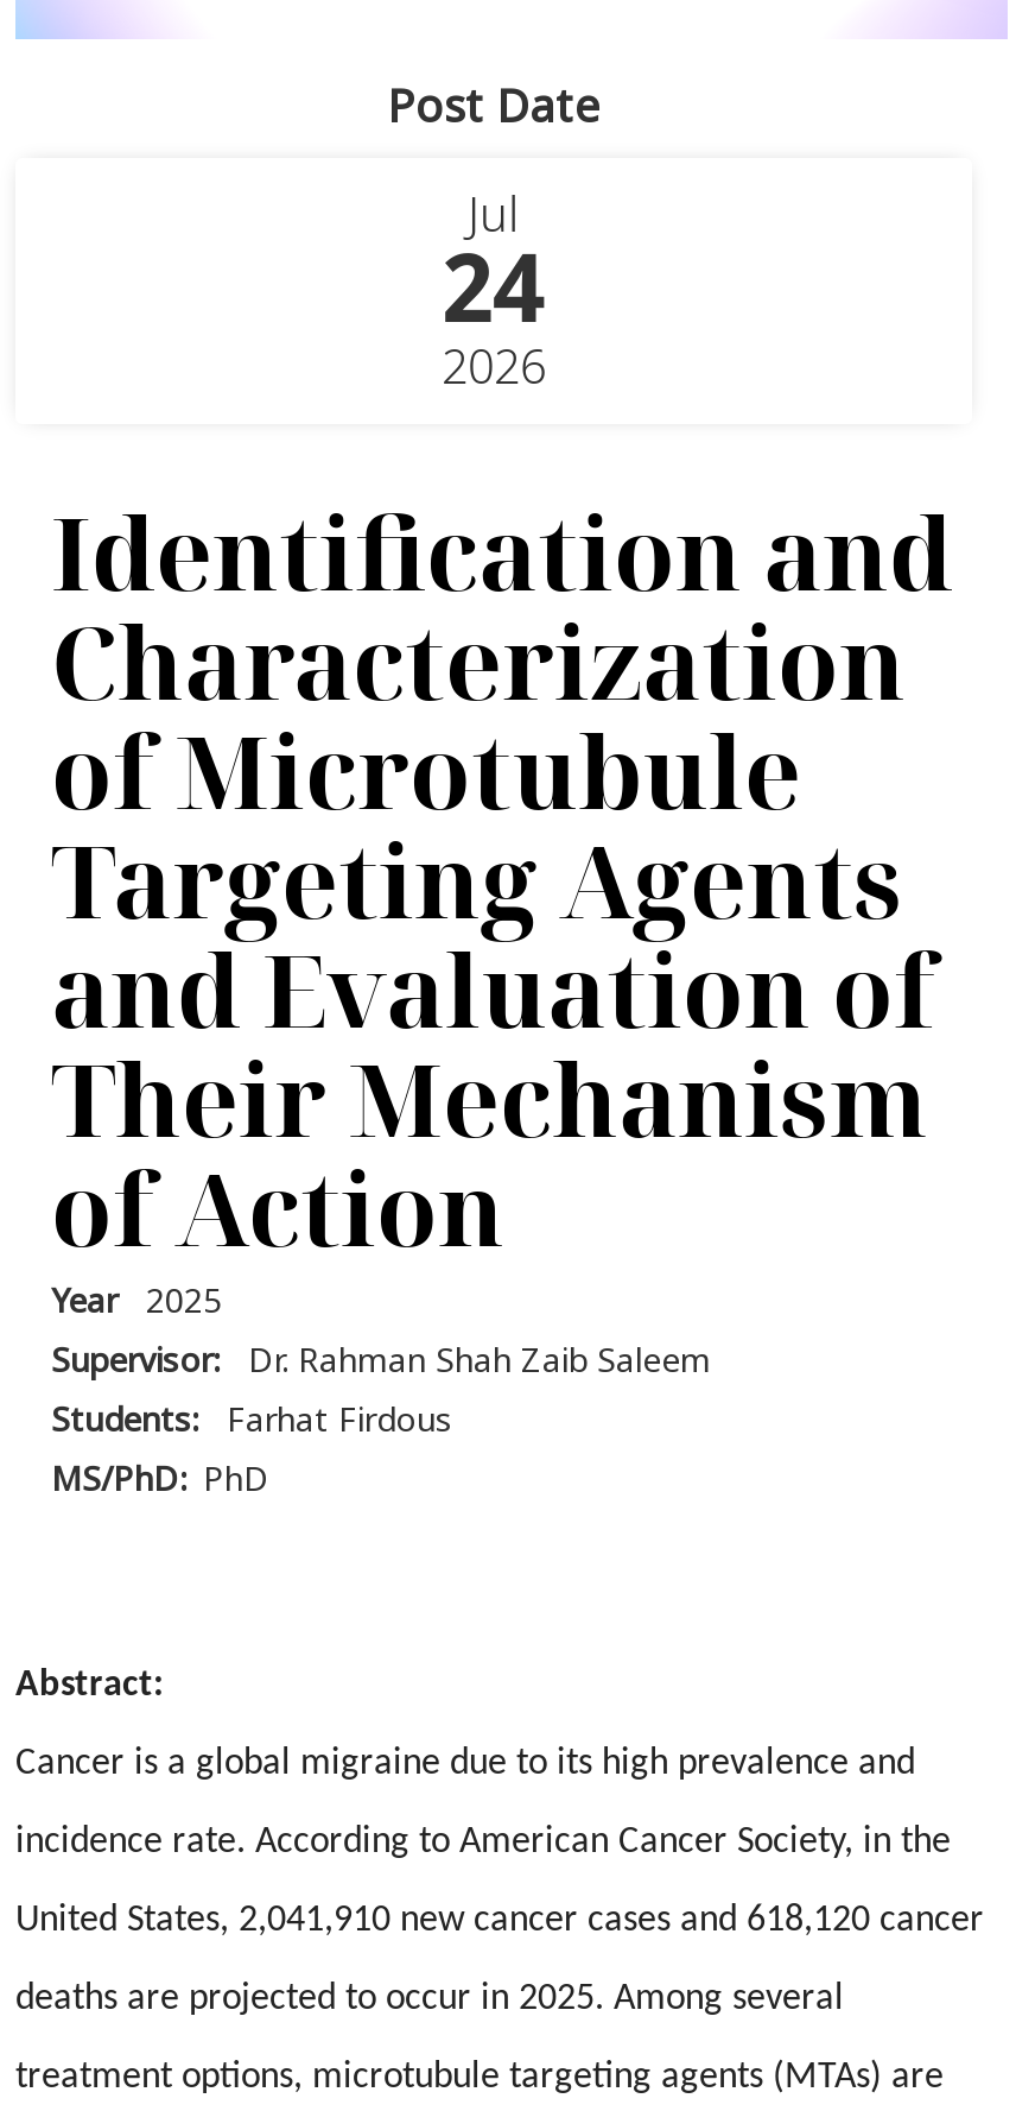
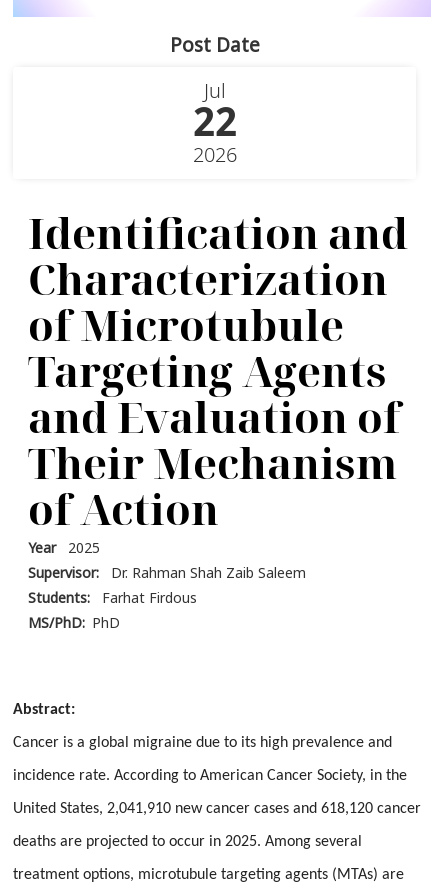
- 24
+ 22
